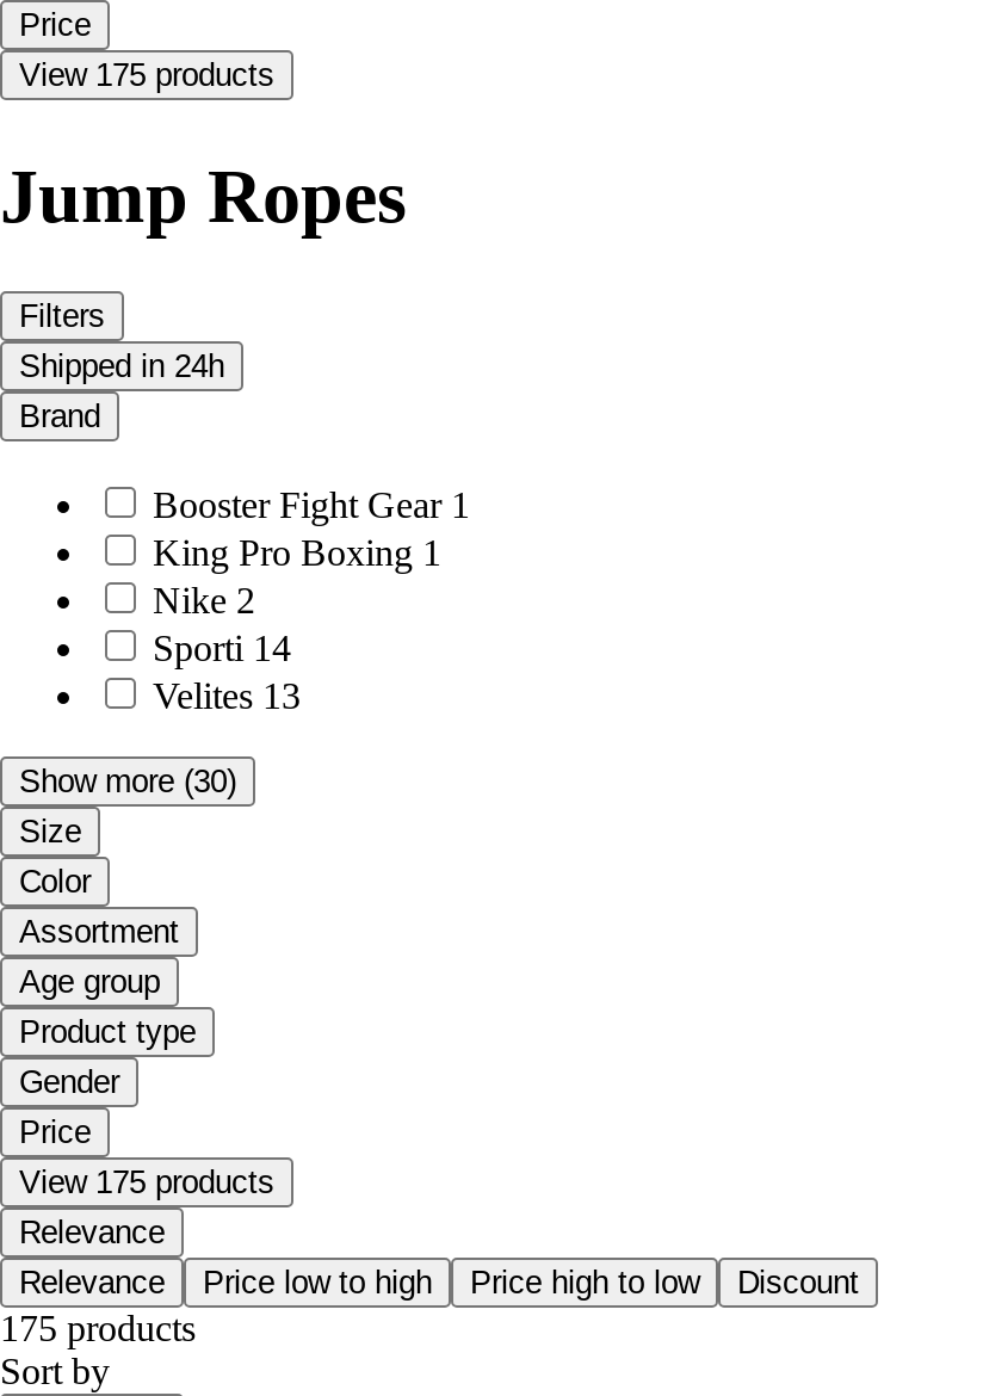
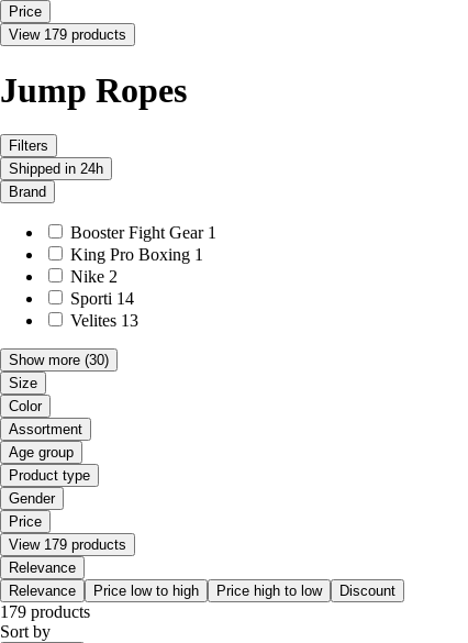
- View 175 products
+ View 179 products

- View 175 products
+ View 179 products

- 175 products
+ 179 products
